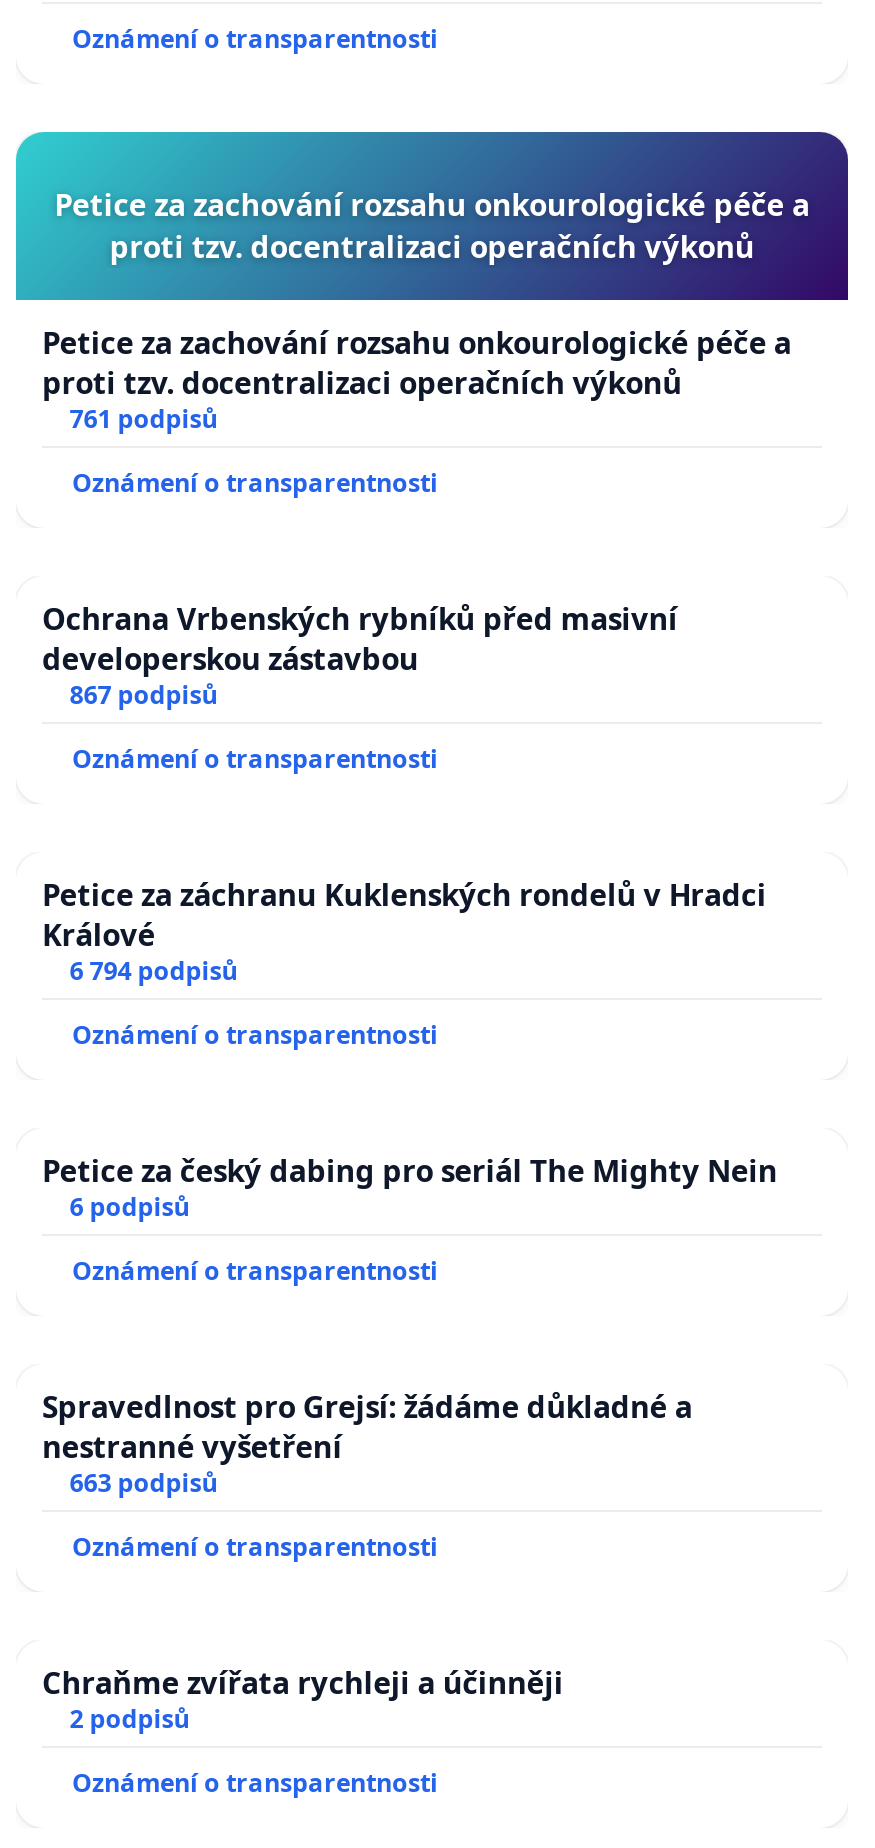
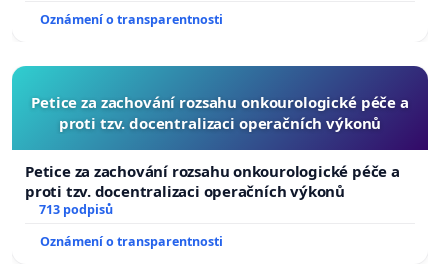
- 761 podpisů
- Oznámení o transparentnosti
- Ochrana Vrbenských rybníků před masivní
- developerskou zástavbou
- 867 podpisů
- Oznámení o transparentnosti
- Petice za záchranu Kuklenských rondelů v Hradci
- Králové
- 6 794 podpisů
- Oznámení o transparentnosti
- Petice za český dabing pro seriál The Mighty Nein
- 6 podpisů
- Oznámení o transparentnosti
- Spravedlnost pro Grejsí: žádáme důkladné a
- nestranné vyšetření
- 663 podpisů
- Oznámení o transparentnosti
- Chraňme zvířata rychleji a účinněji
- 2 podpisů
+ 713 podpisů
